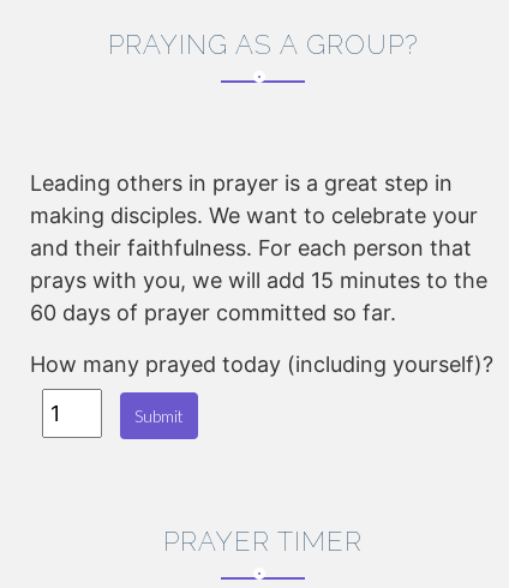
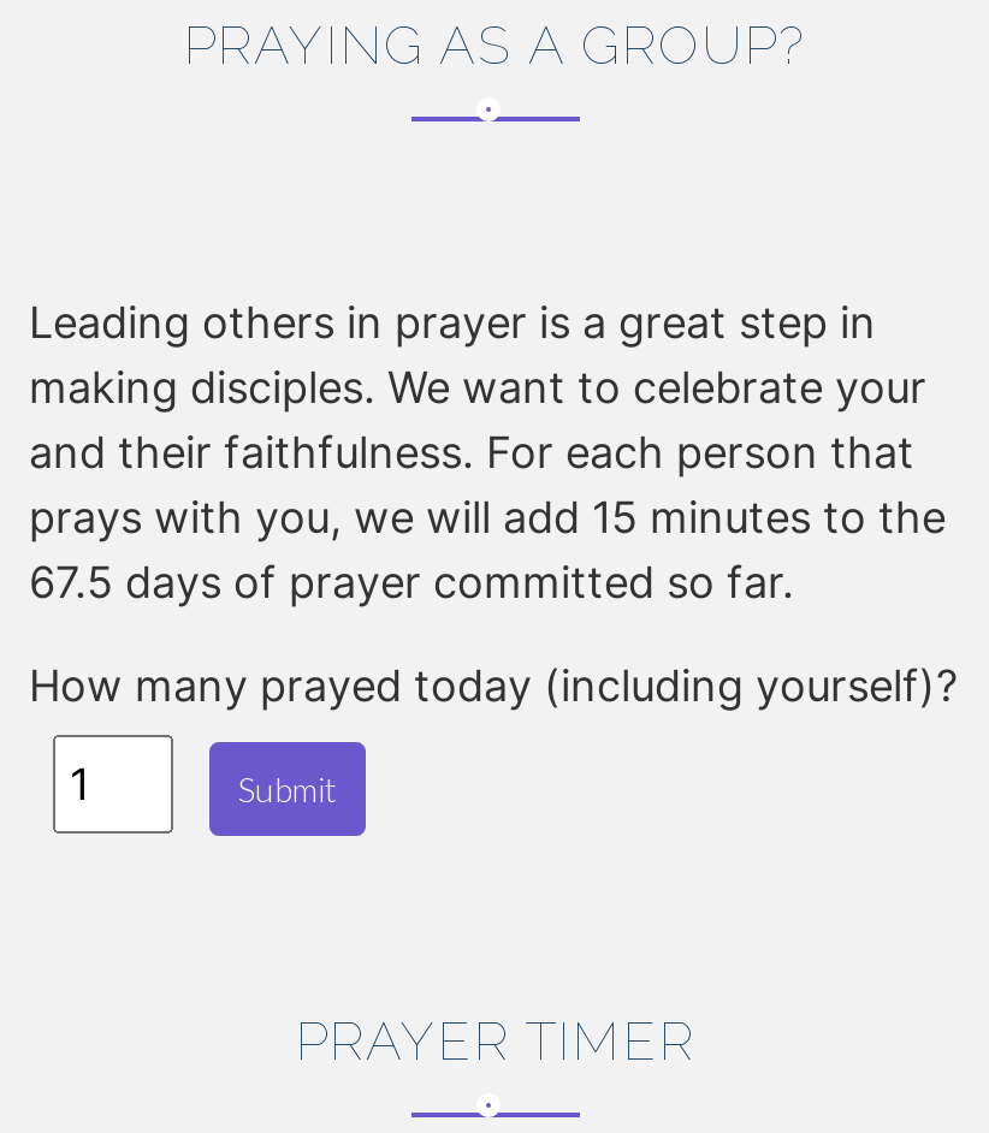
- 60 days of prayer committed so far.
+ 67.5 days of prayer committed so far.
